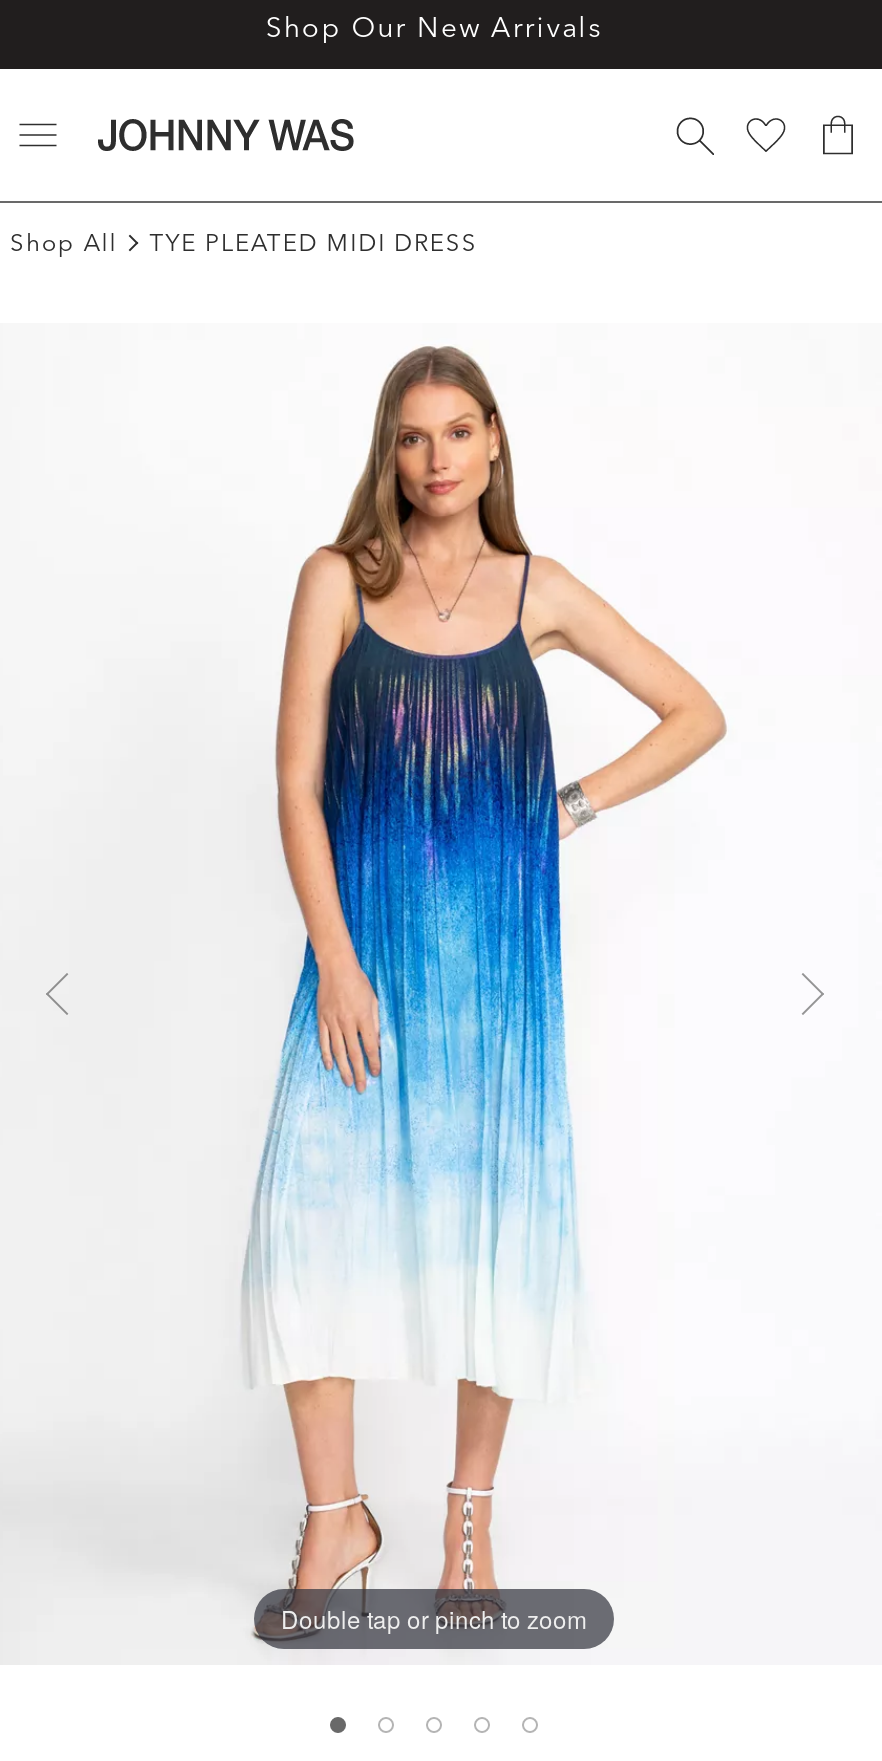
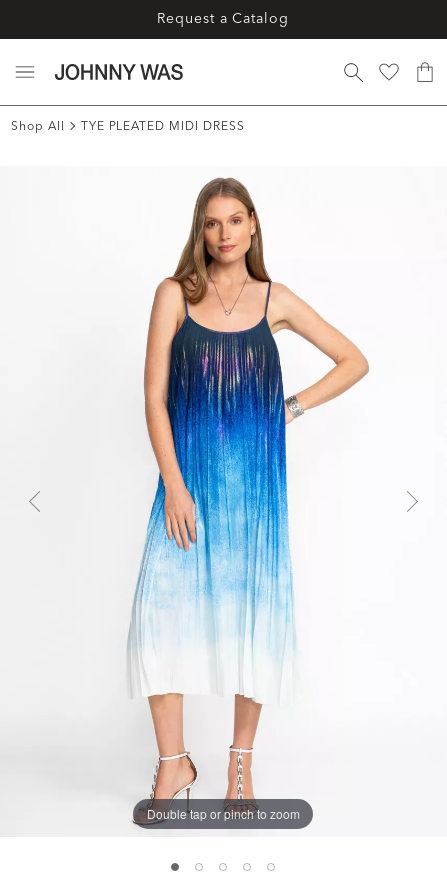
- Shop Our New Arrivals
+ Request a Catalog
